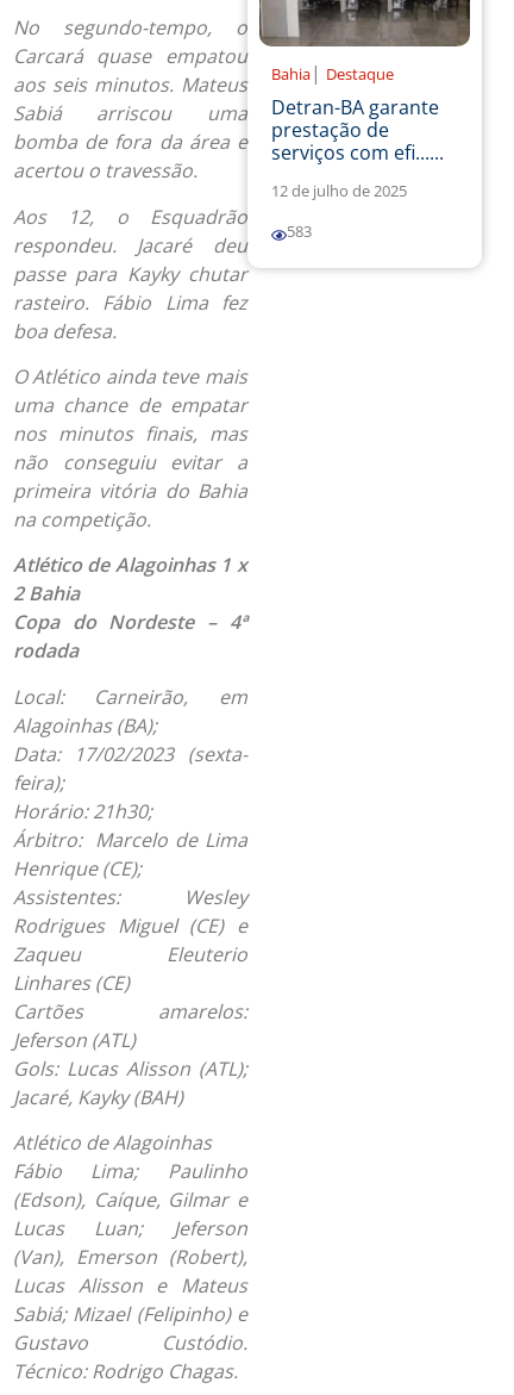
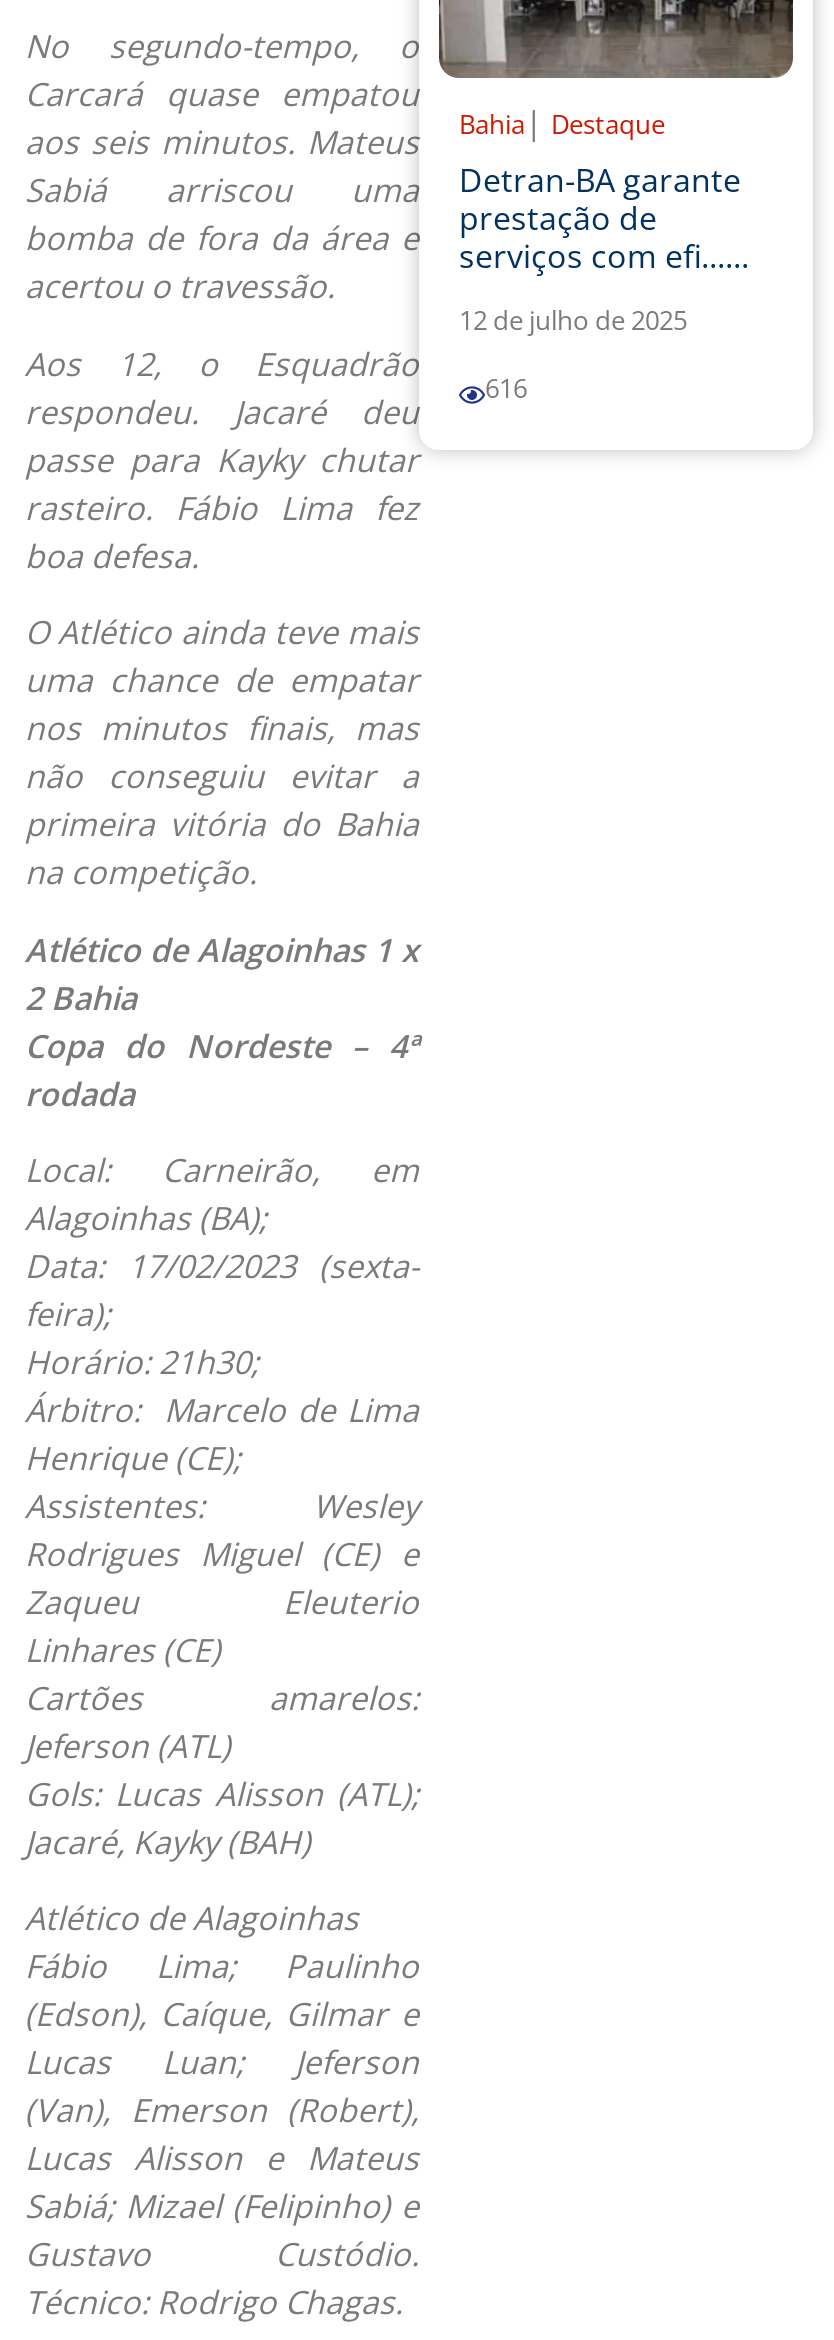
- 583
+ 616
